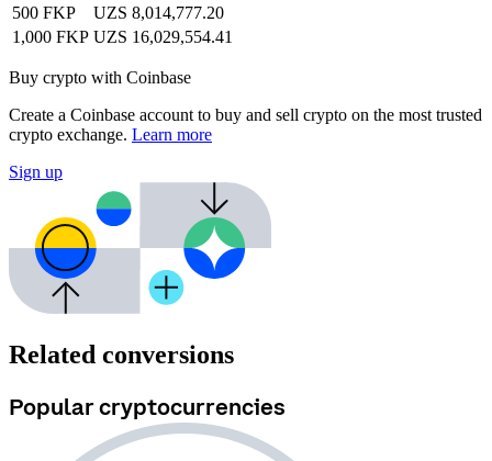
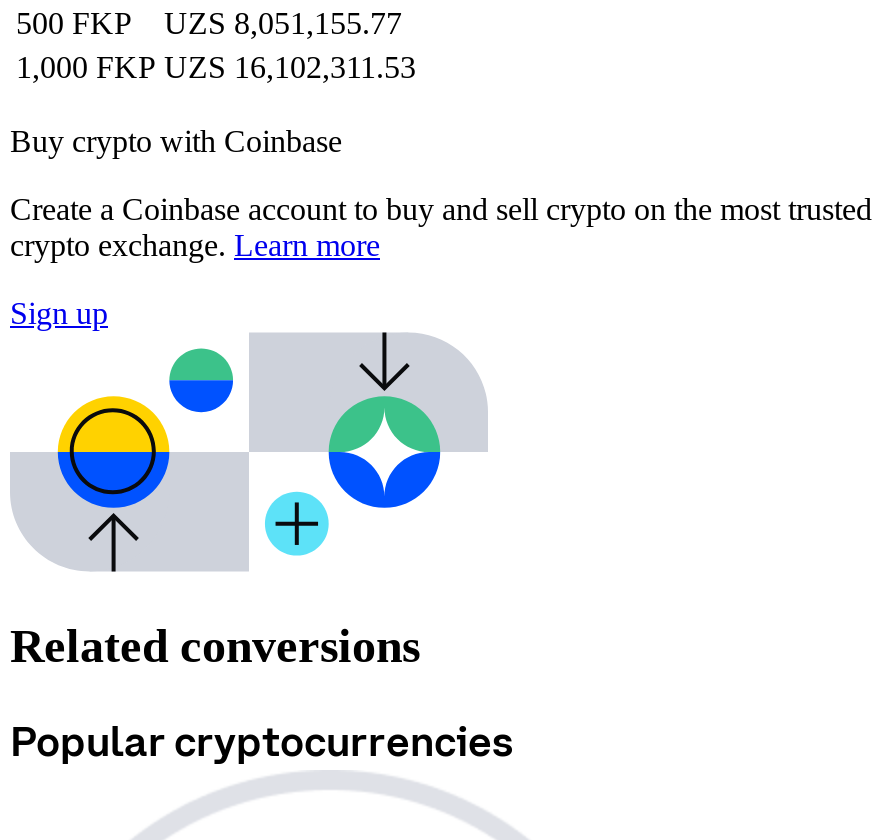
- 500 FKP UZS 8,014,777.20
+ 500 FKP UZS 8,051,155.77

- 1,000 FKP UZS 16,029,554.41
+ 1,000 FKP UZS 16,102,311.53
